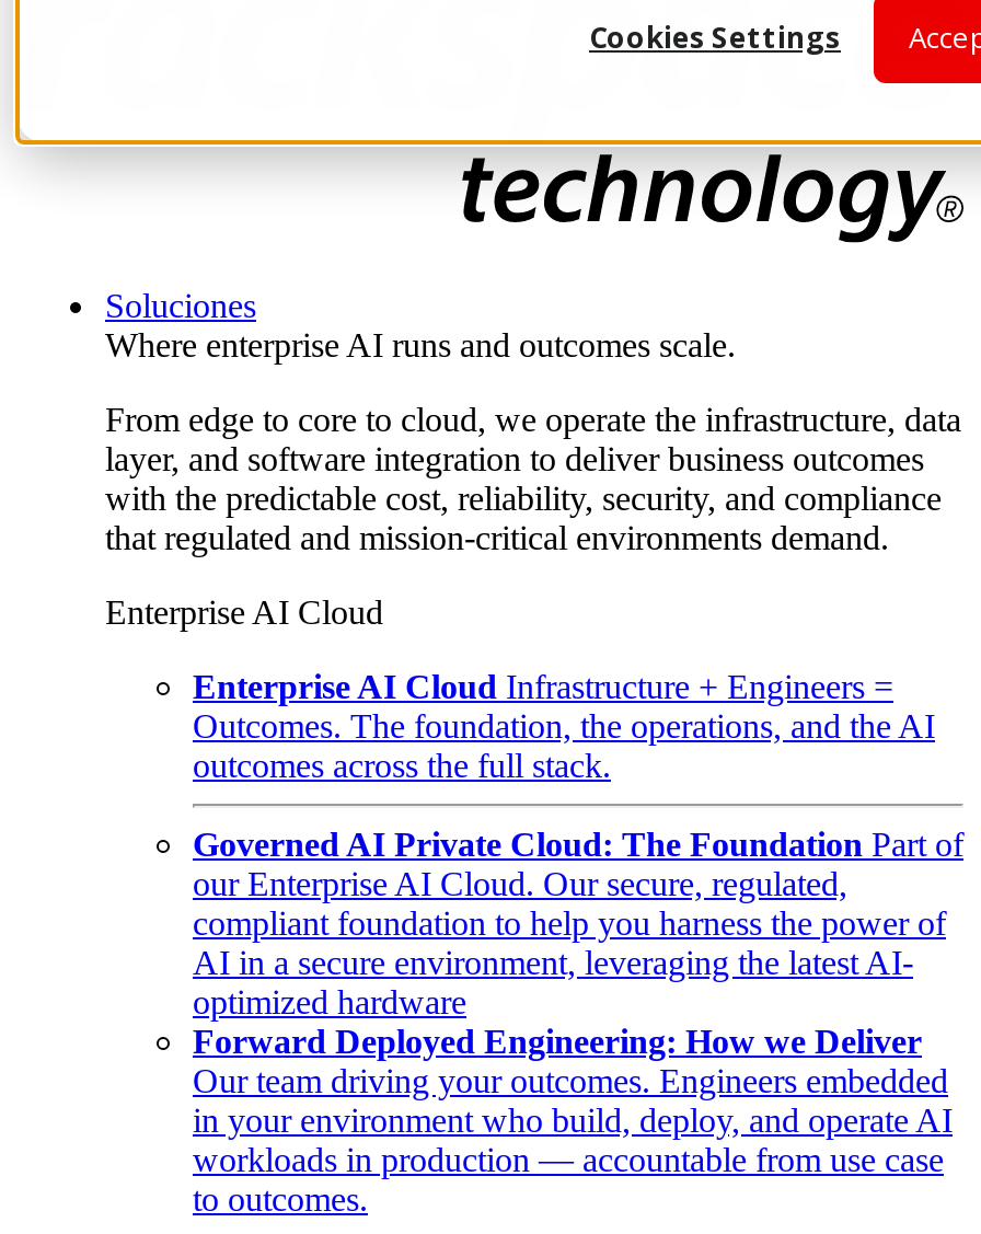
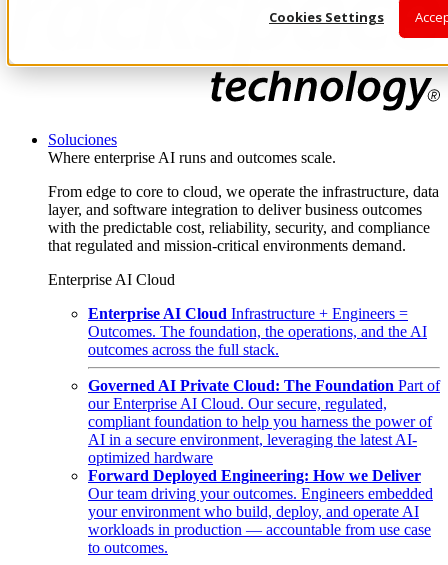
- in your environment who build, deploy, and operate AI
+ your environment who build, deploy, and operate AI
